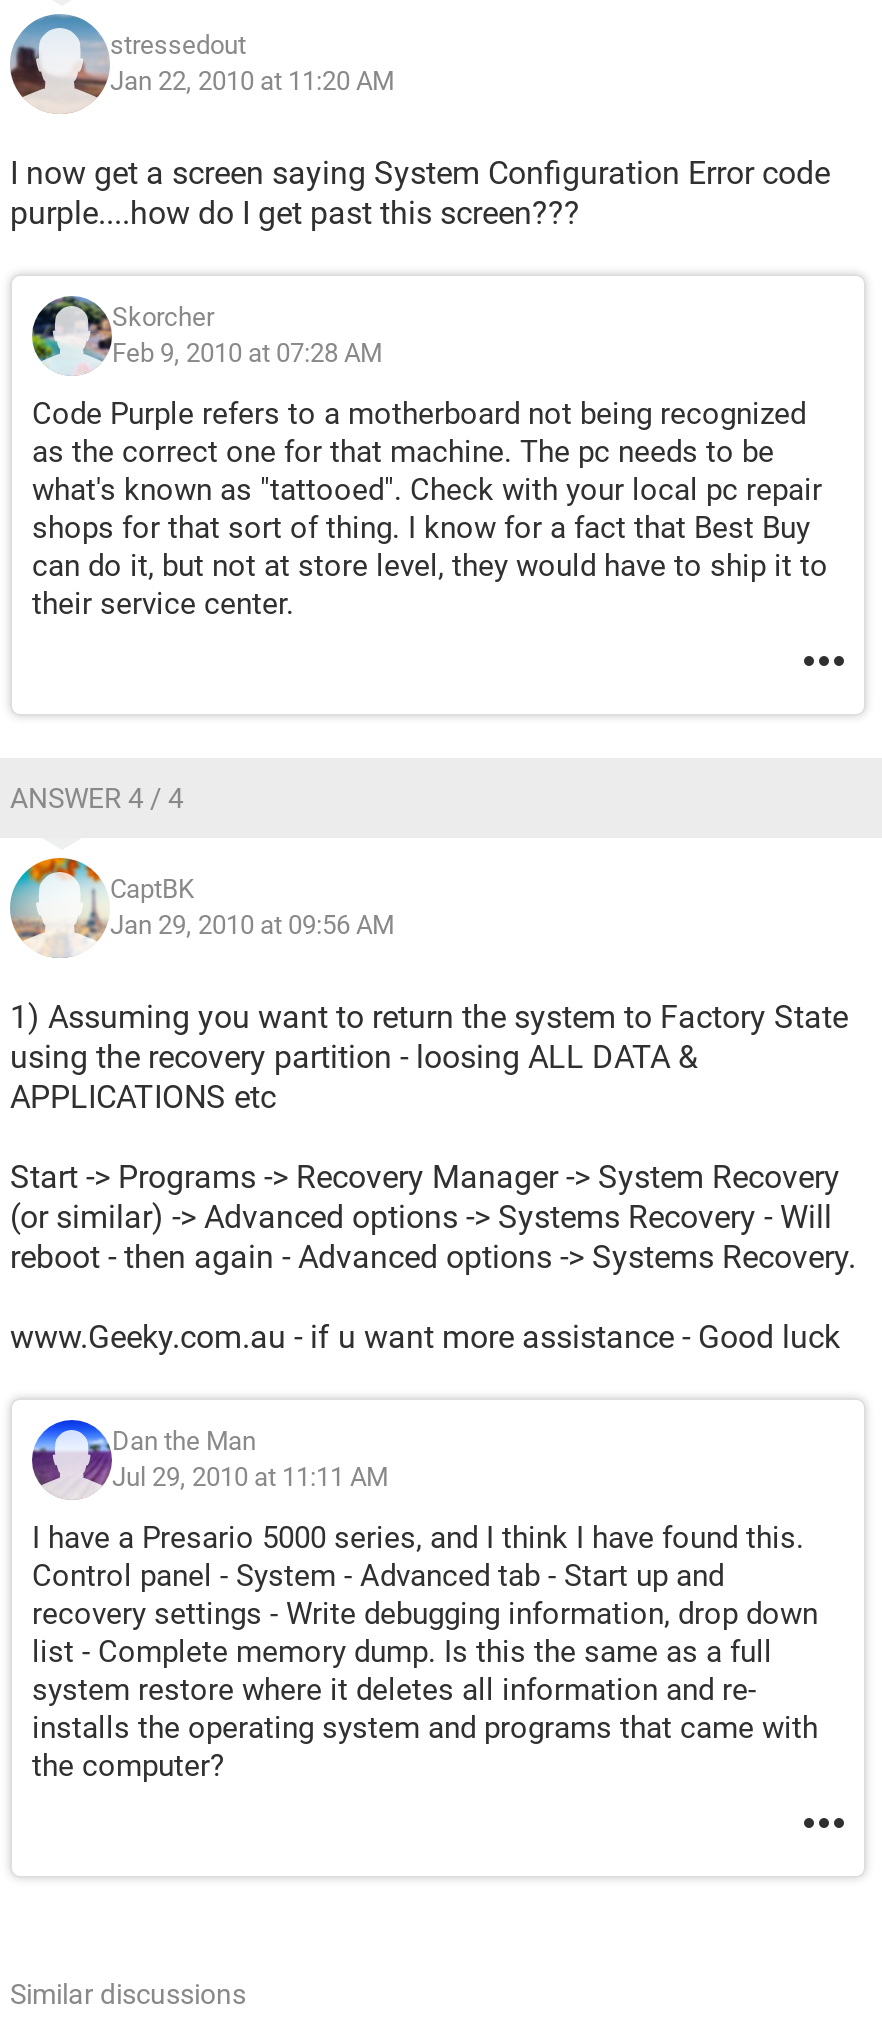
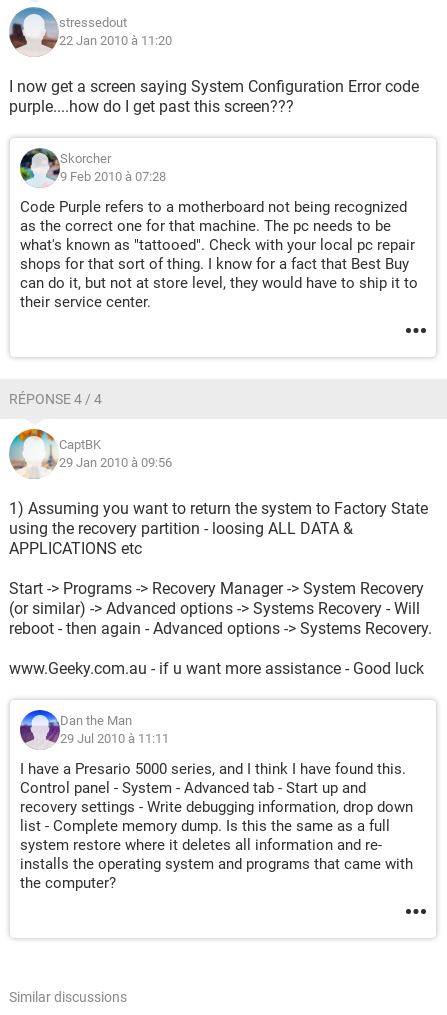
- Jan 22, 2010 at 11:20 AM
+ 22 Jan 2010 à 11:20

- Feb 9, 2010 at 07:28 AM
+ 9 Feb 2010 à 07:28

- ANSWER 4 / 4
+ RÉPONSE 4 / 4

- Jan 29, 2010 at 09:56 AM
+ 29 Jan 2010 à 09:56

- Jul 29, 2010 at 11:11 AM
+ 29 Jul 2010 à 11:11
